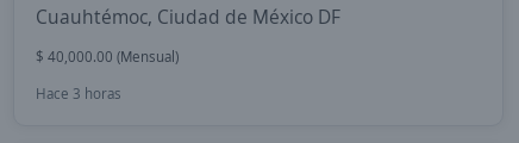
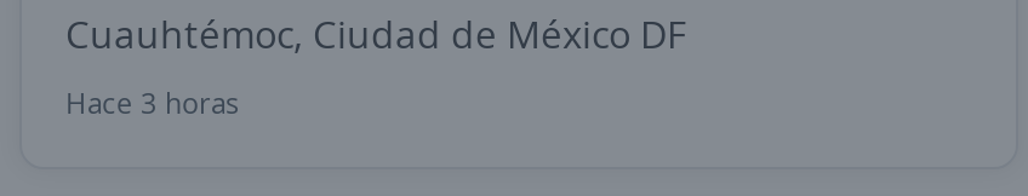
- $ 40,000.00 (Mensual)
